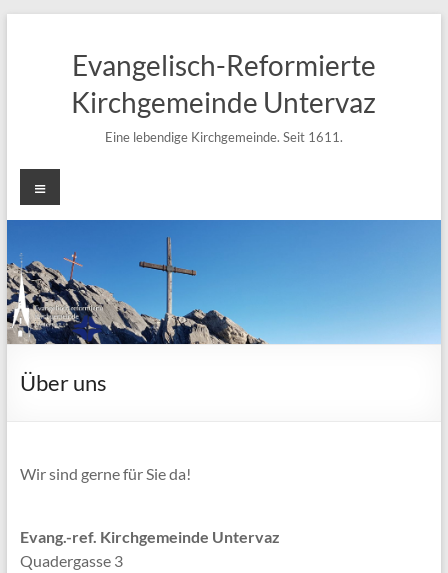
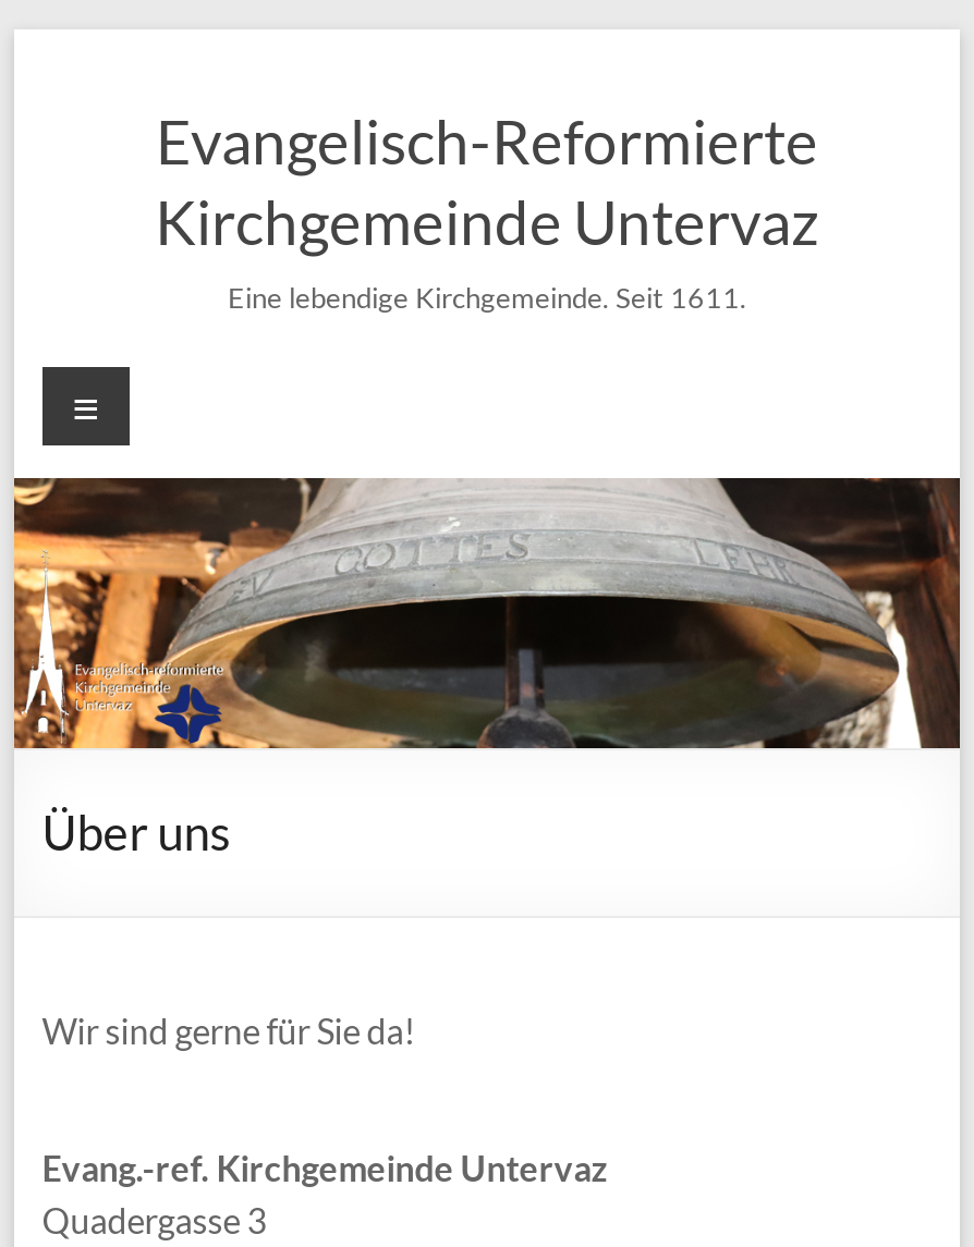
- [image]
+ [image]
